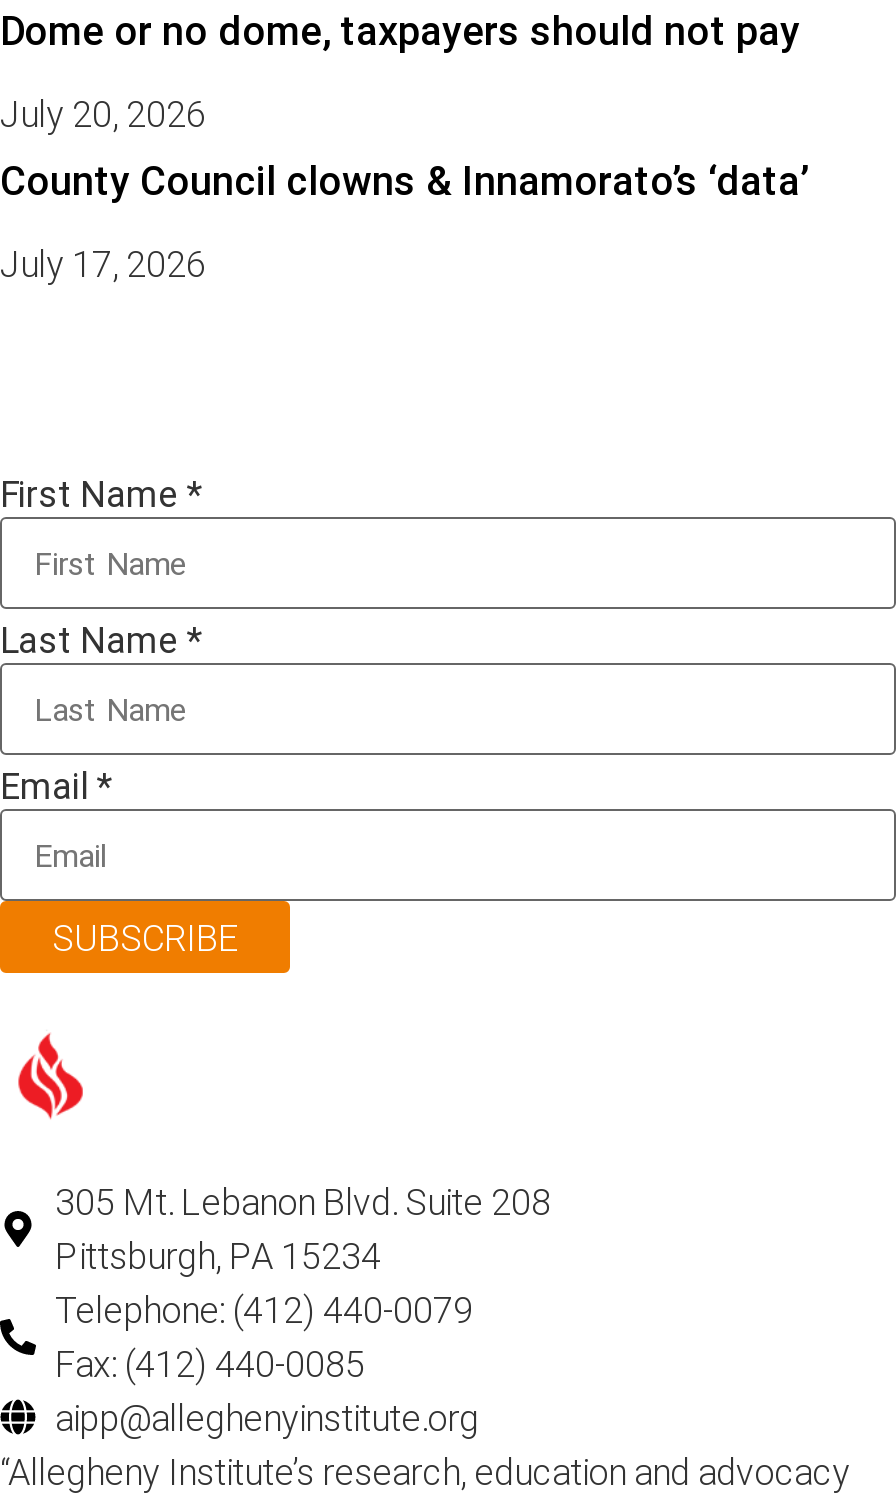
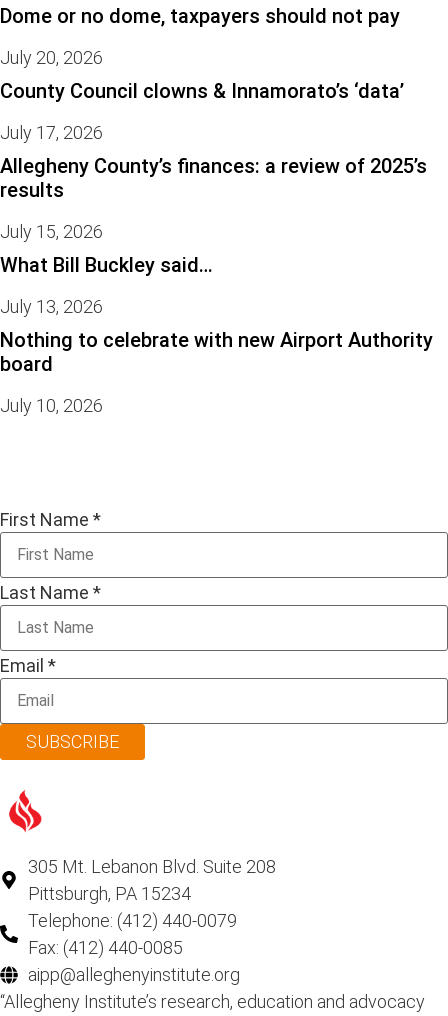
+ Allegheny County’s finances: a review of 2025’s
+ results
+ July 15, 2026
+ What Bill Buckley said…
+ July 13, 2026
+ Nothing to celebrate with new Airport Authority
+ board
+ July 10, 2026
